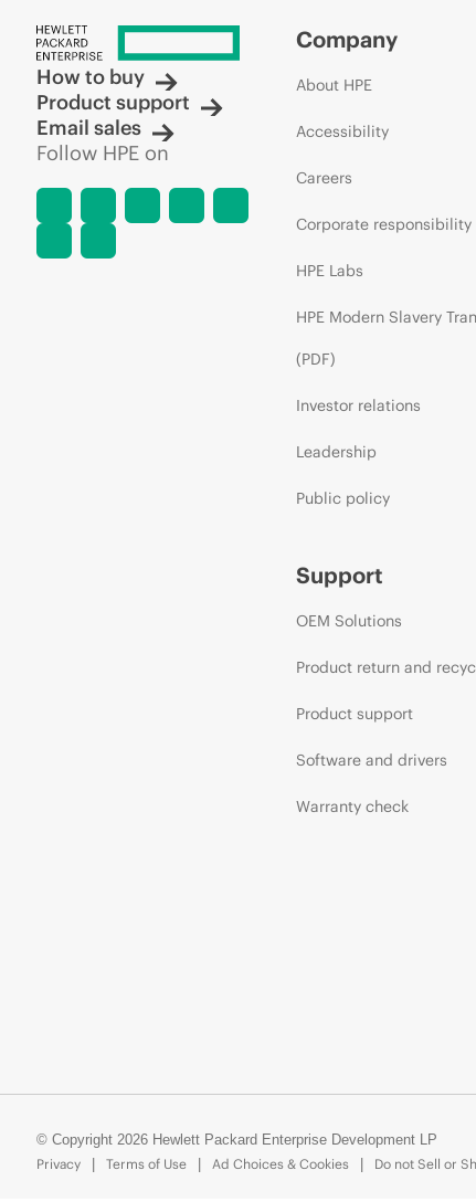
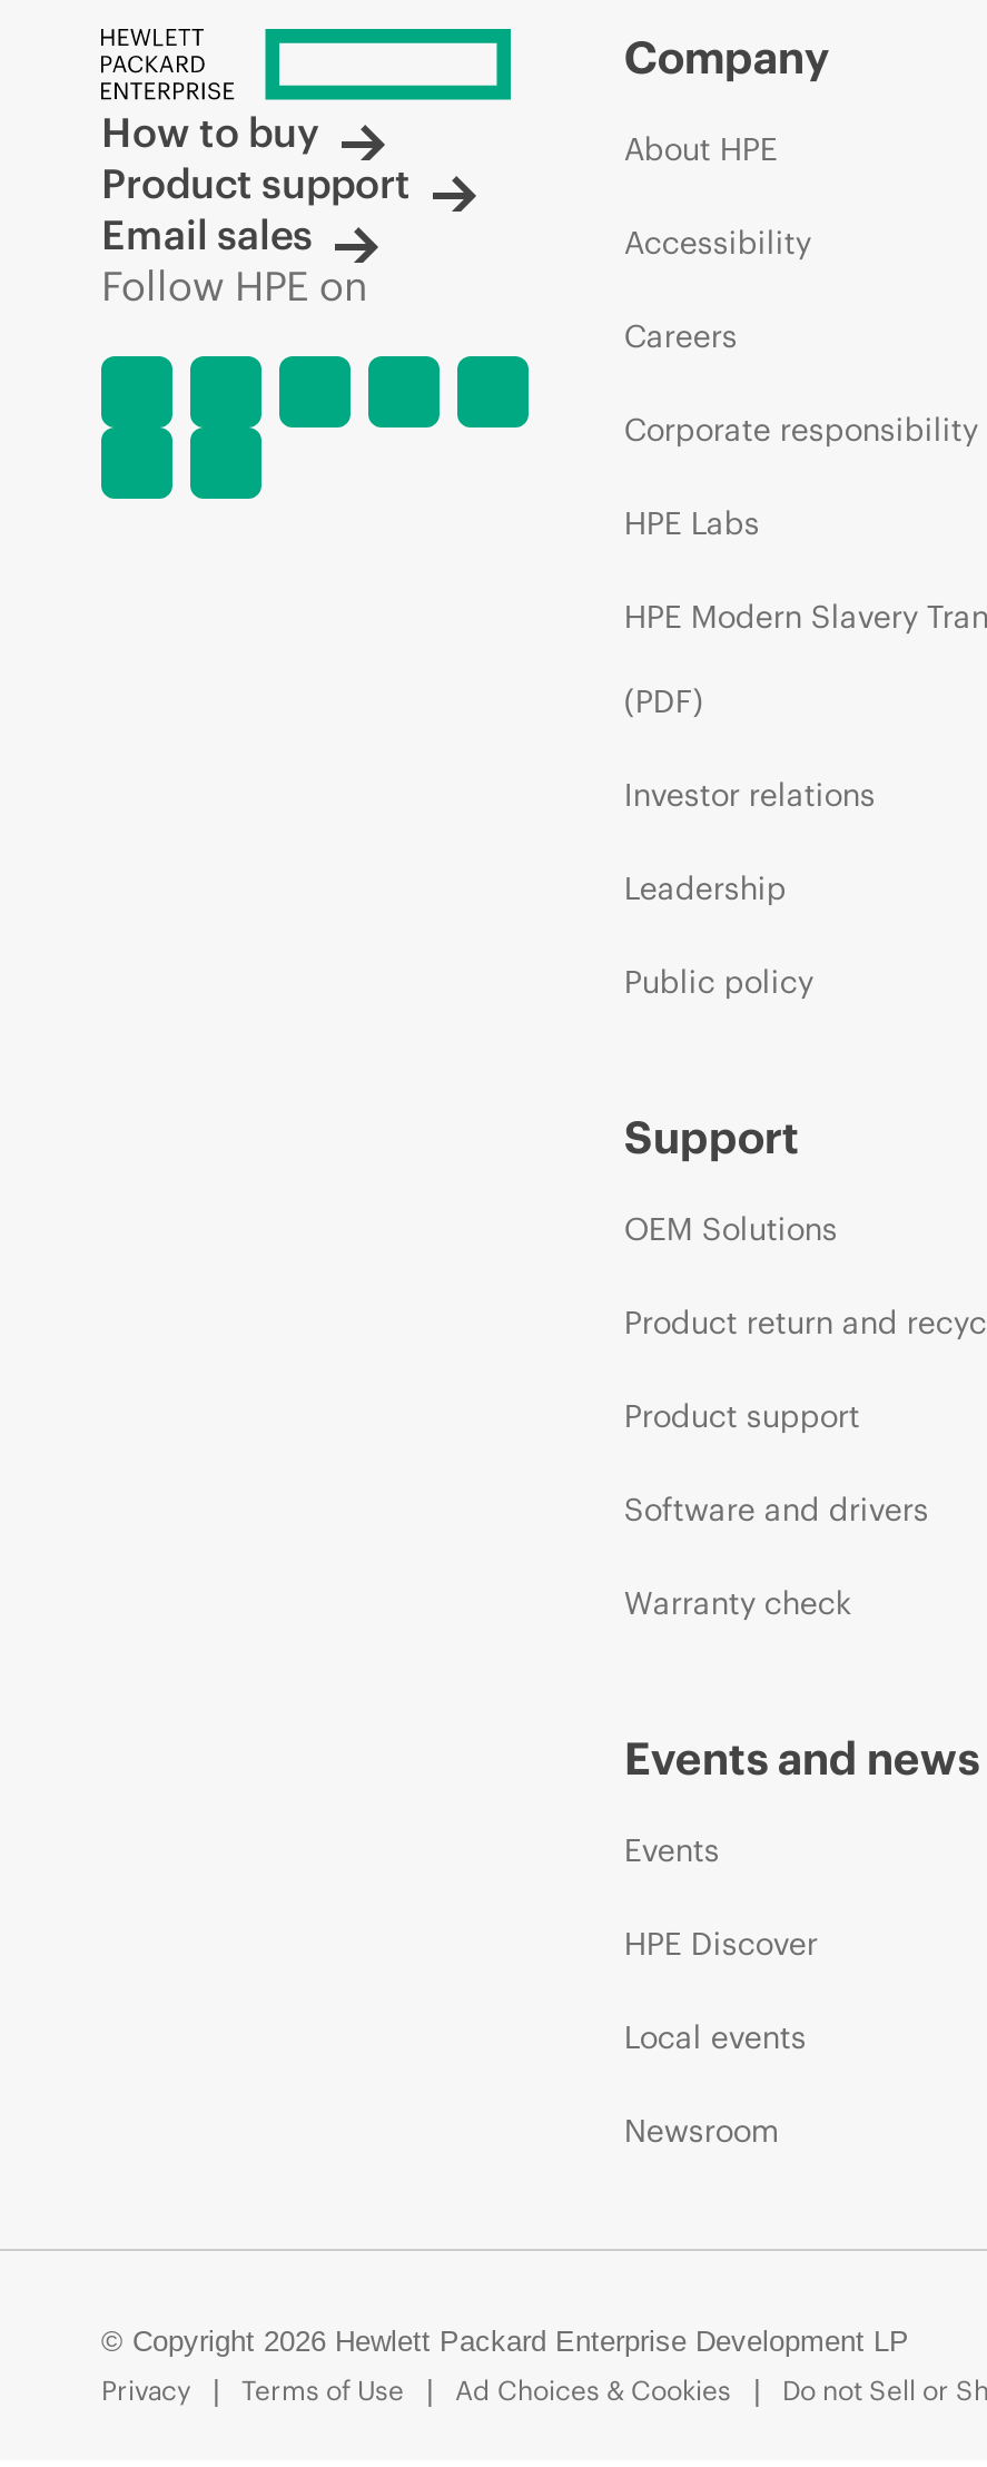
+ Events and news
+ Events
+ HPE Discover
+ Local events
+ Newsroom
